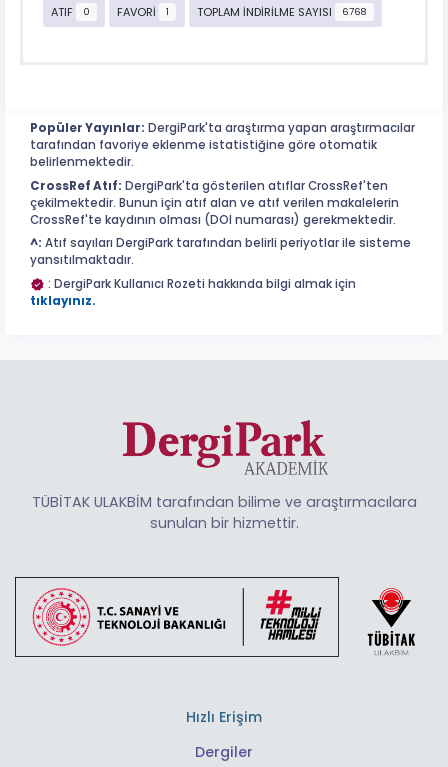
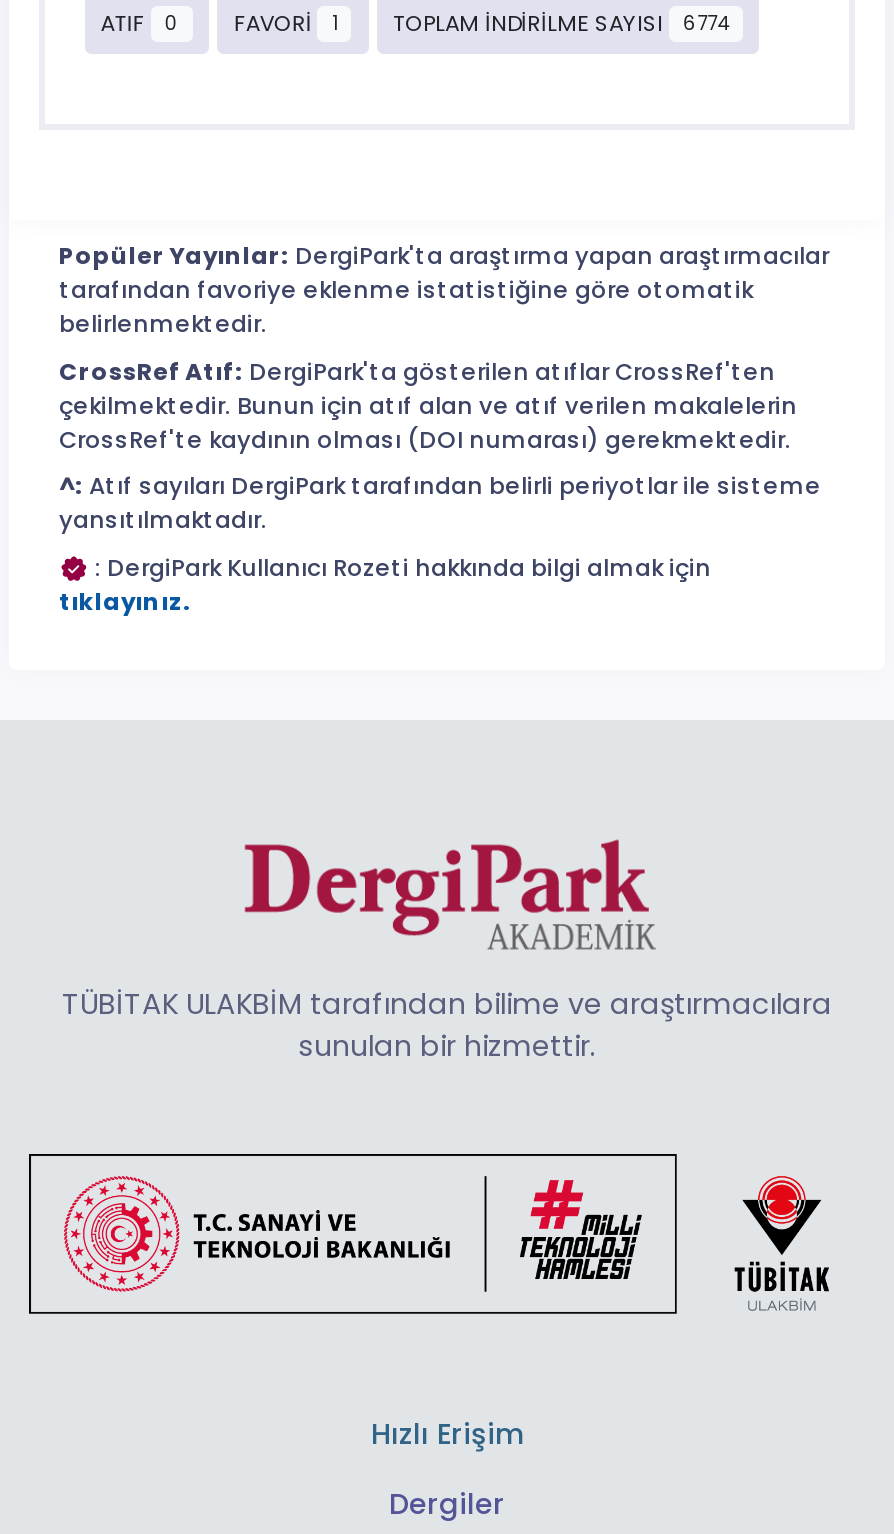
- TOPLAM İNDİRİLME SAYISI 6768
+ TOPLAM İNDİRİLME SAYISI 6774
